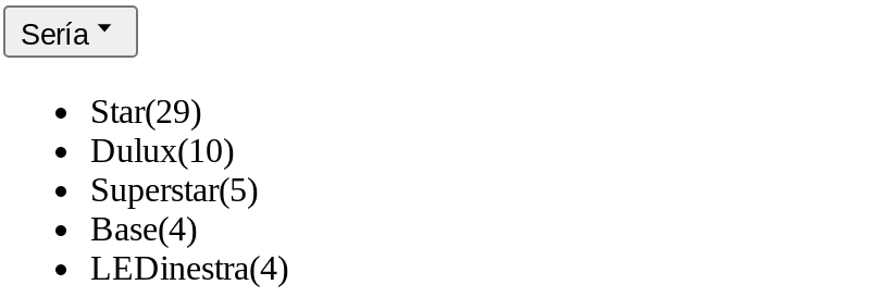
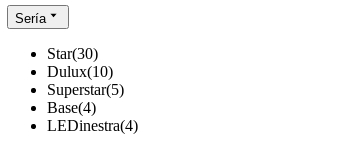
- Star(29)
+ Star(30)
